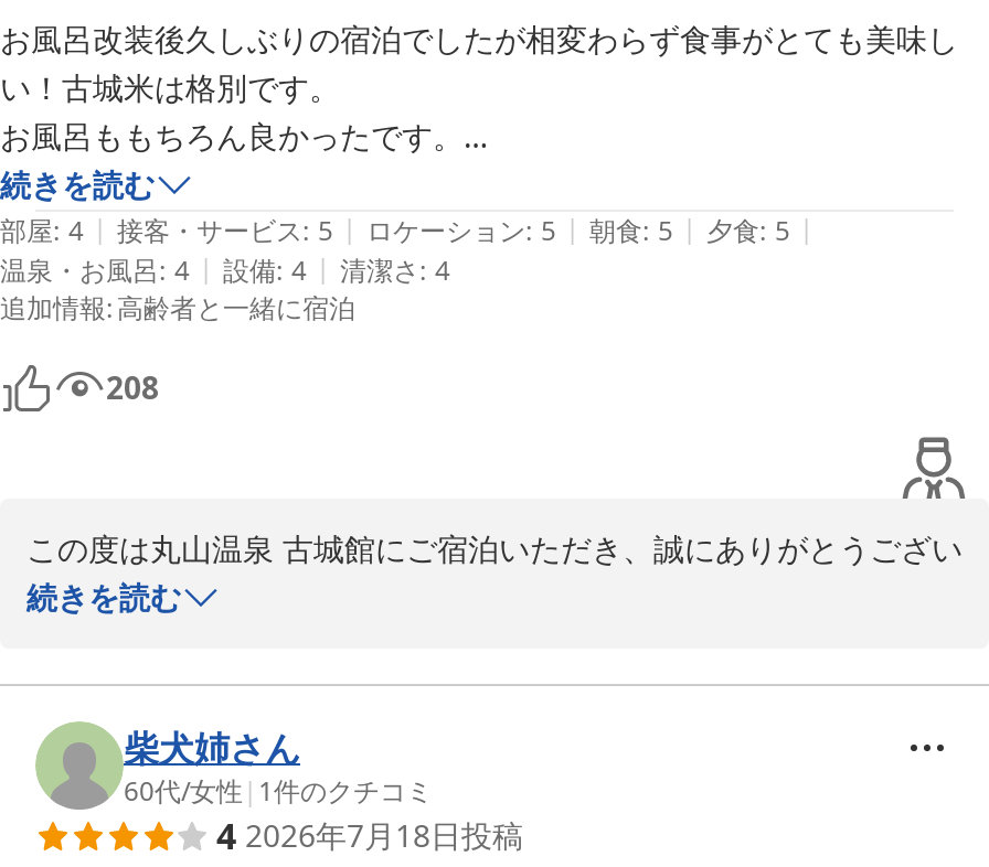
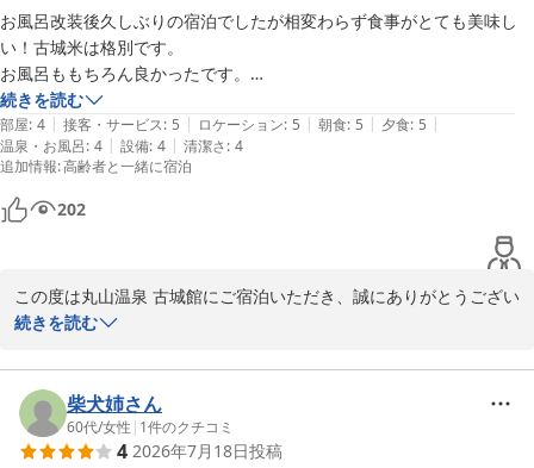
- 208
+ 202
